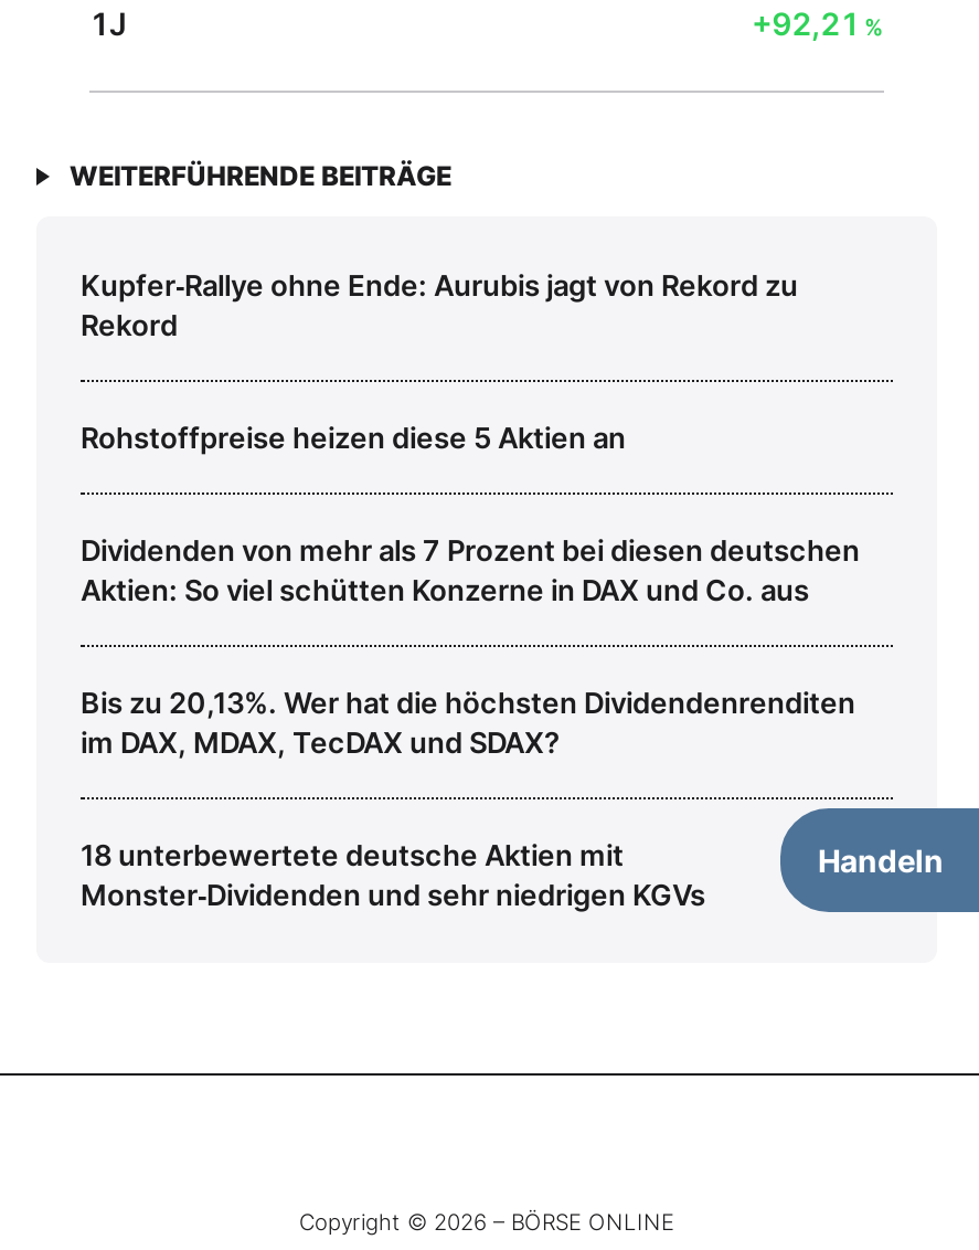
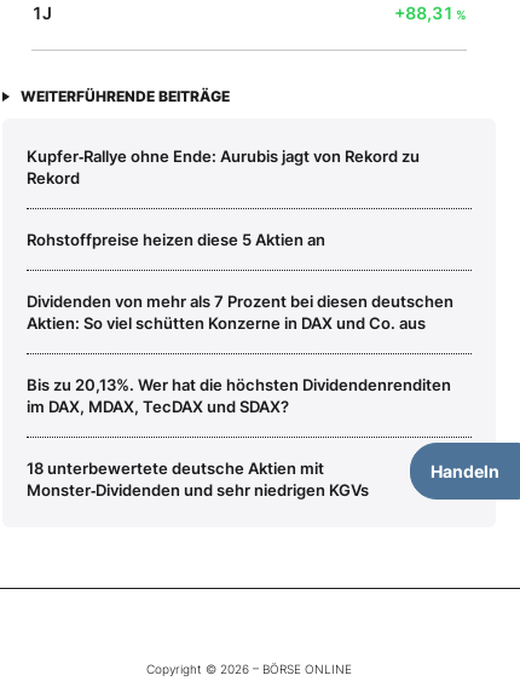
- +92,21%
+ +88,31%
